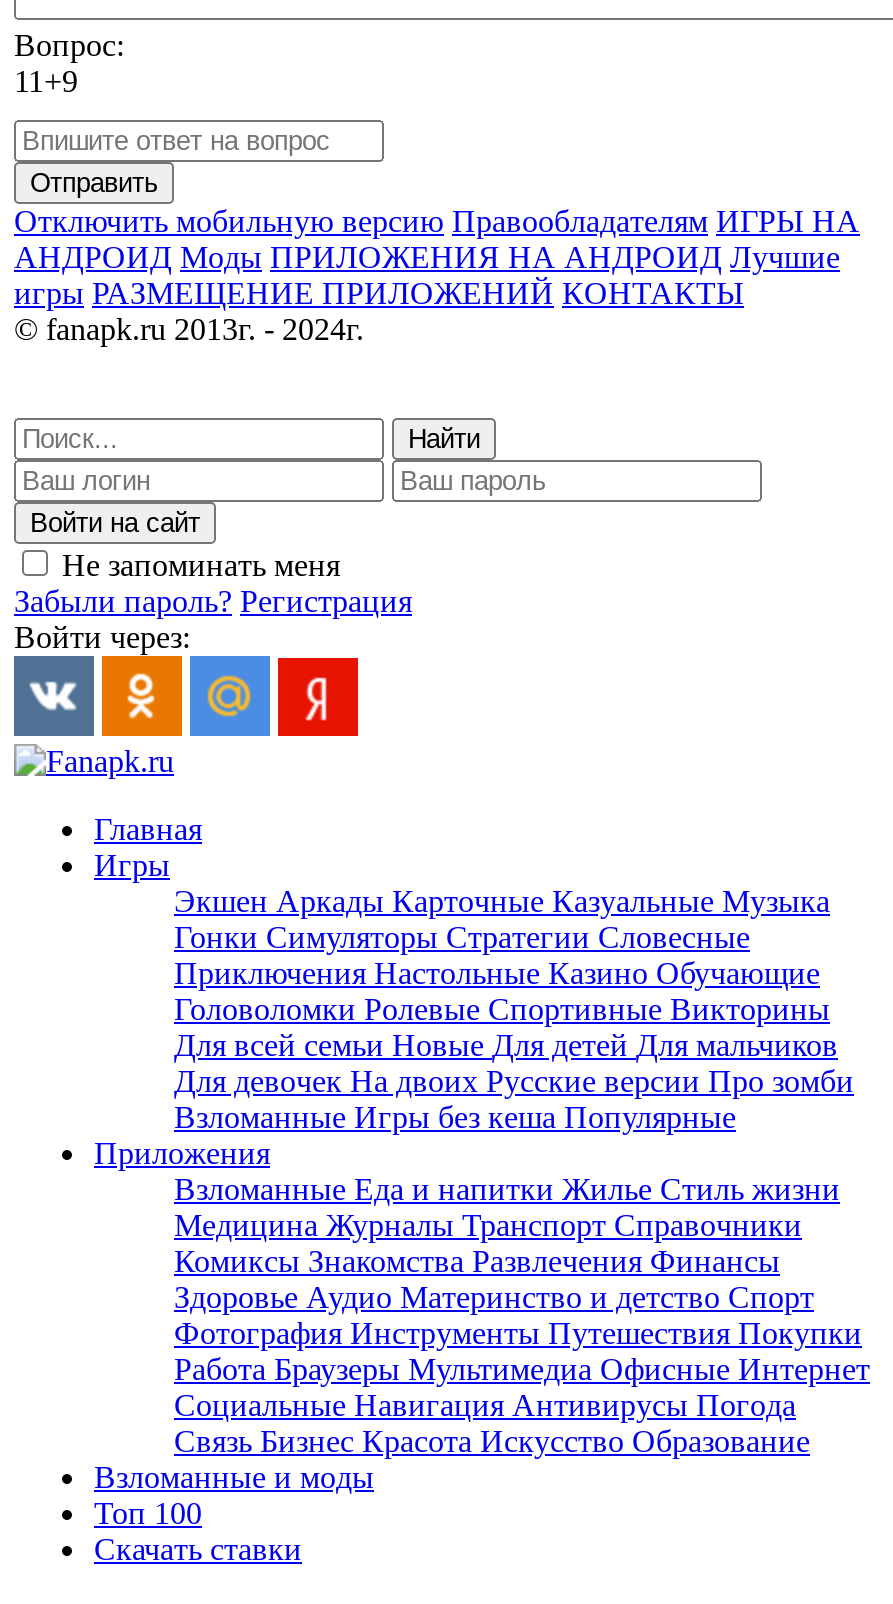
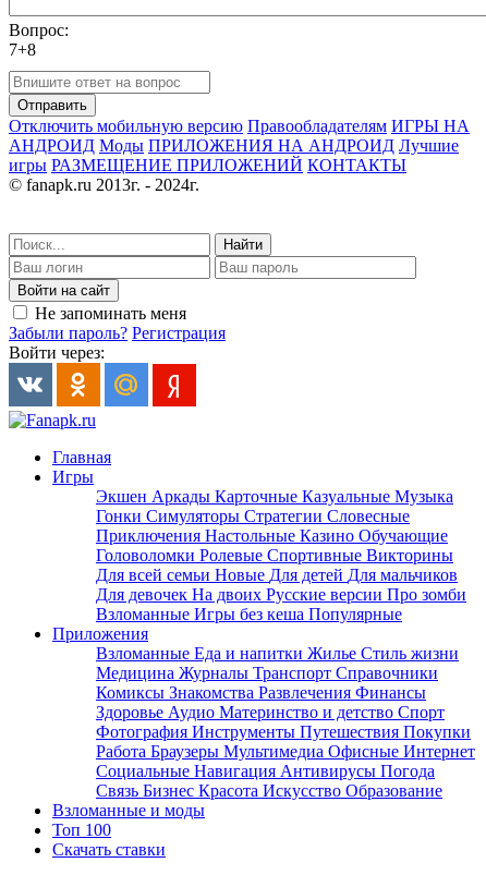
- 11+9
+ 7+8
